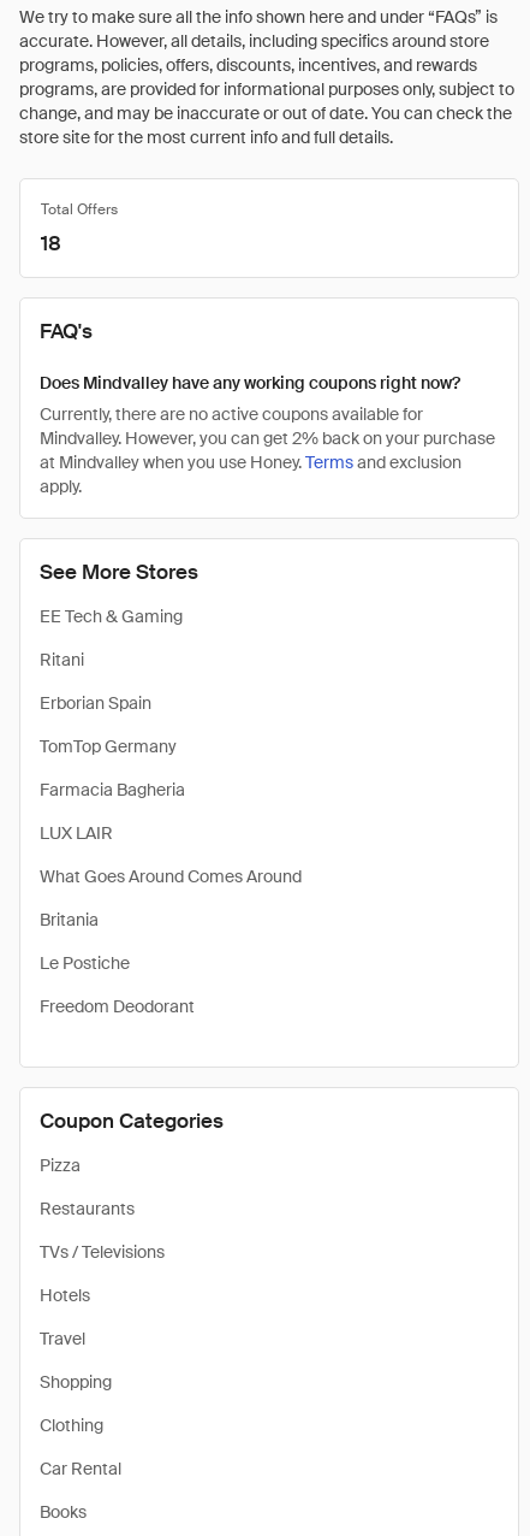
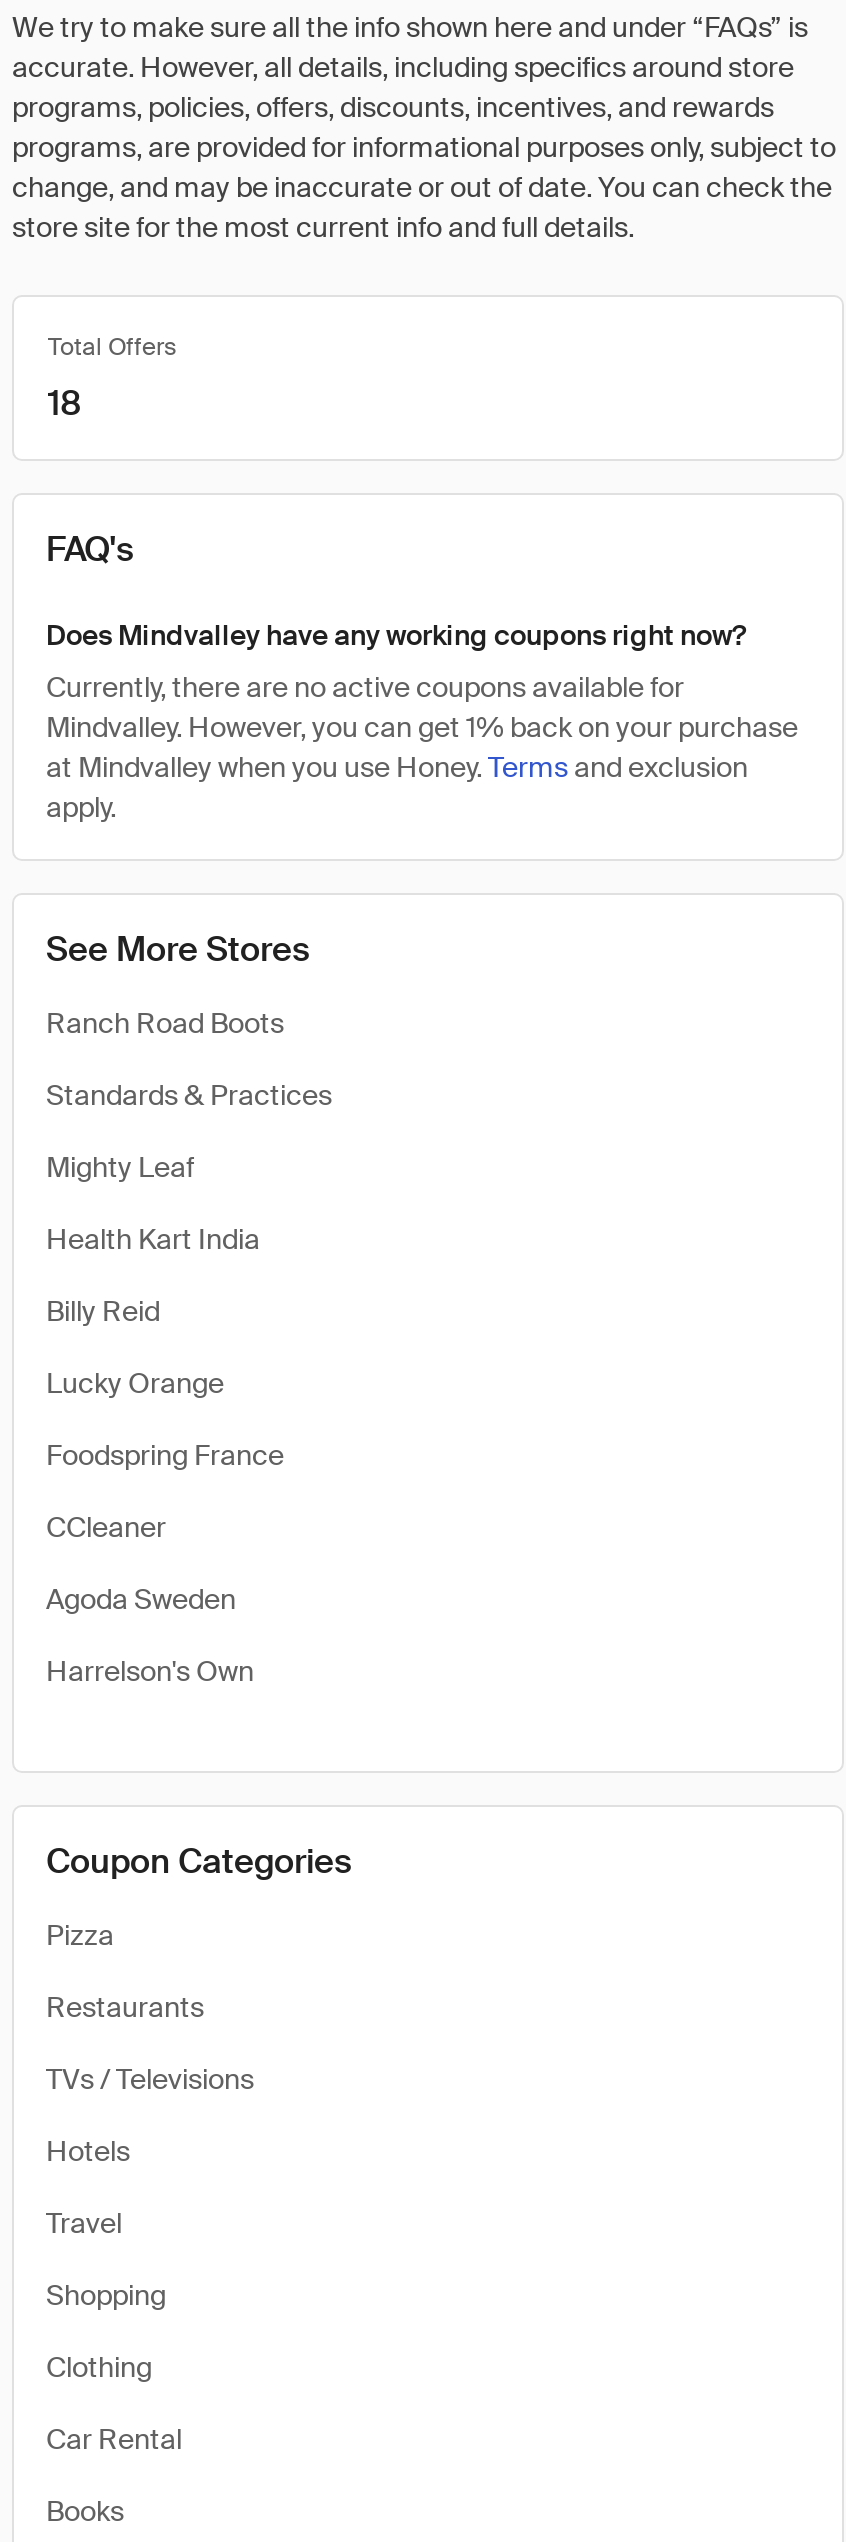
- Mindvalley. However, you can get 2% back on your purchase
+ Mindvalley. However, you can get 1% back on your purchase

- EE Tech & Gaming
+ Ranch Road Boots

- Ritani
+ Standards & Practices

- Erborian Spain
+ Mighty Leaf

- TomTop Germany
+ Health Kart India

- Farmacia Bagheria
+ Billy Reid

- LUX LAIR
+ Lucky Orange

- What Goes Around Comes Around
+ Foodspring France

- Britania
+ CCleaner

- Le Postiche
+ Agoda Sweden

- Freedom Deodorant
+ Harrelson's Own
